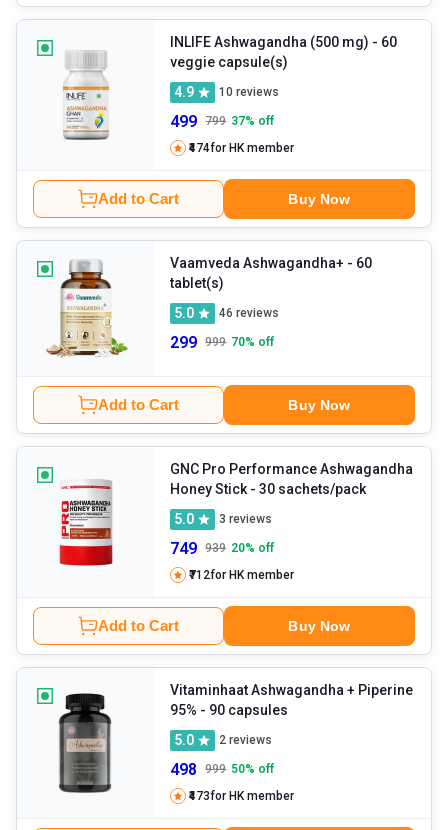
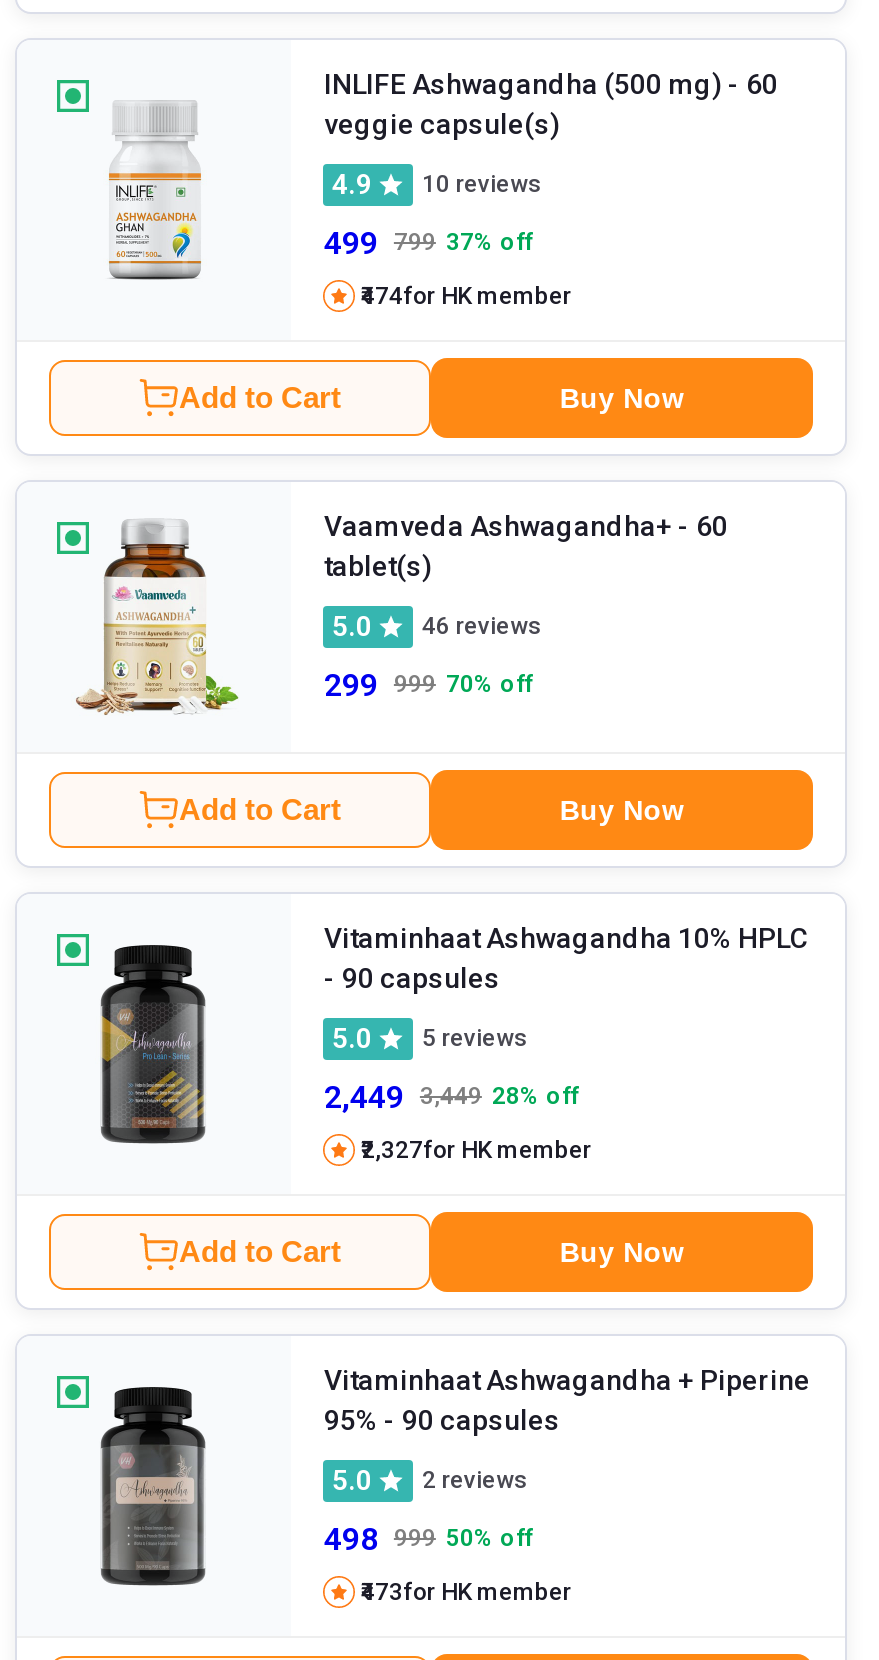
- GNC Pro Performance Ashwagandha
- Honey Stick
- - 30 sachets/pack
+ Vitaminhaat Ashwagandha 10% HPLC
+ - 90 capsules

- [image]
+ [image]

- 5.0 3 reviews
+ 5.0 5 reviews

- 749 939 20% off
+ 2,449 3,449 28% off

- ₹712for HK member
+ ₹2,327for HK member
